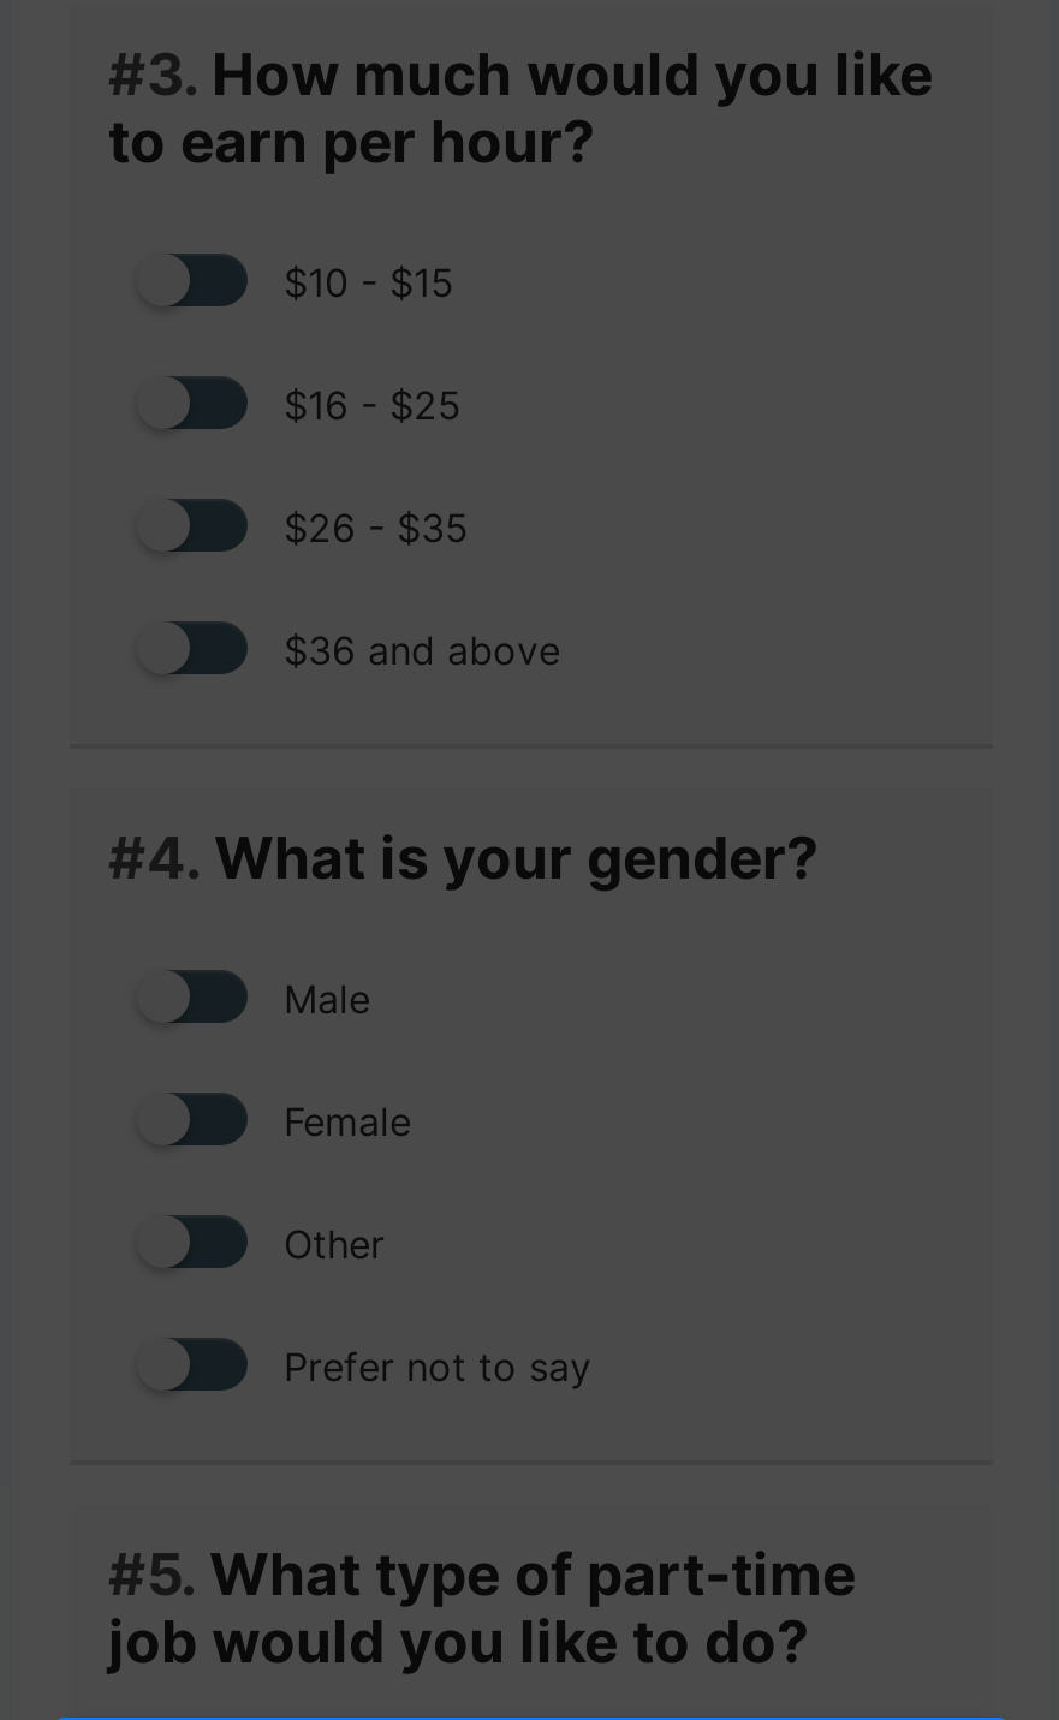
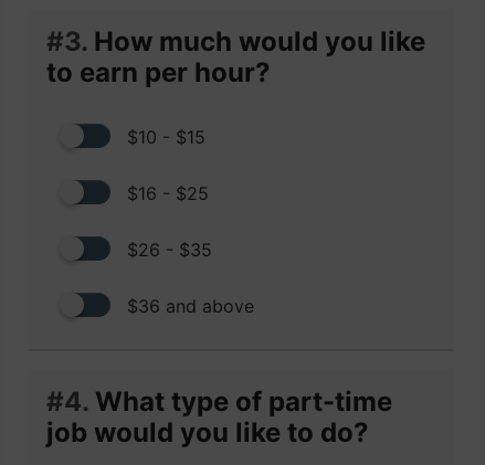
- #4. What is your gender?
- Male
- Female
- Other
- Prefer not to say
- #5. What type of part-time
+ #4. What type of part-time
